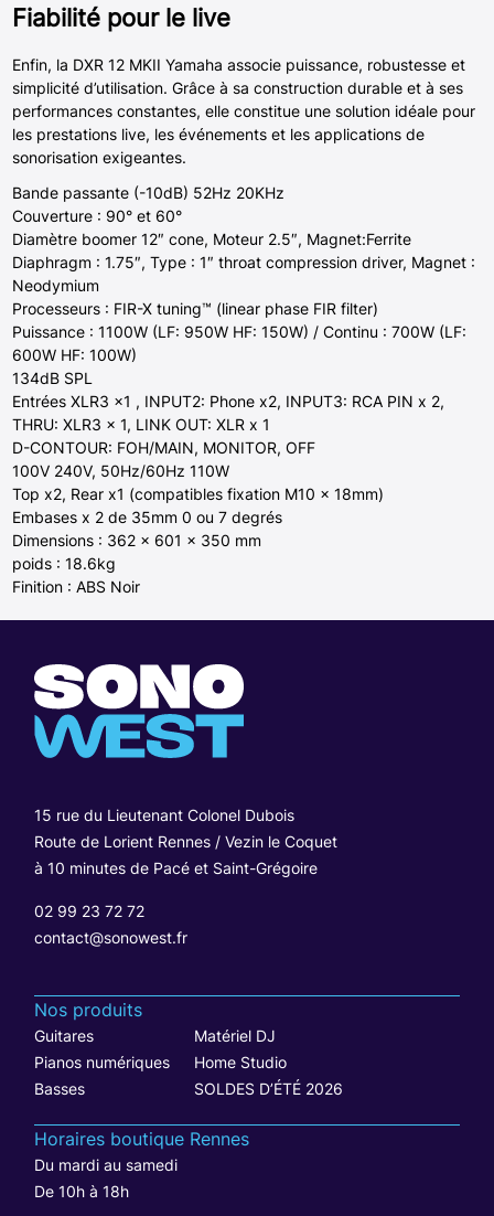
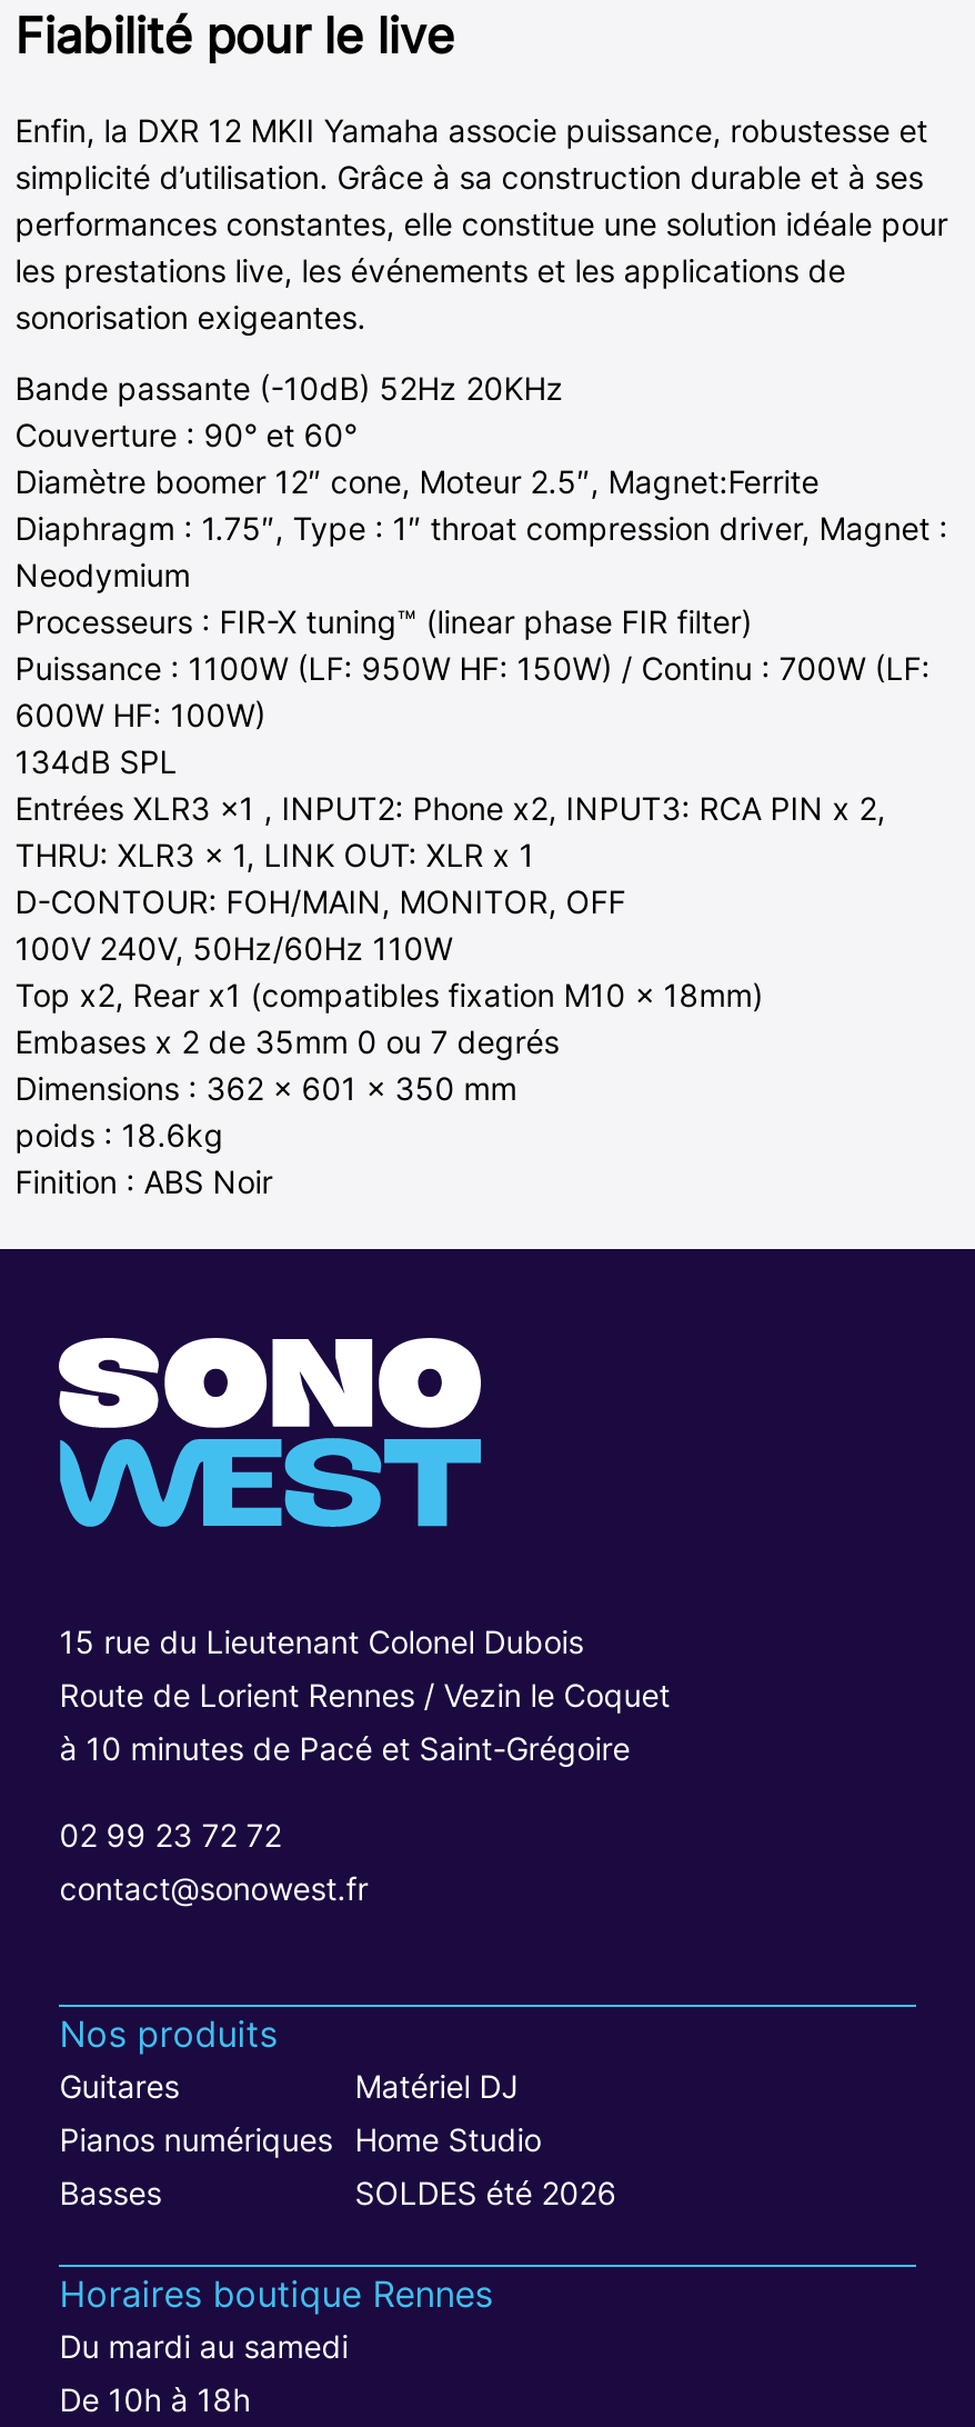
- SOLDES D’ÉTÉ 2026
+ SOLDES été 2026
